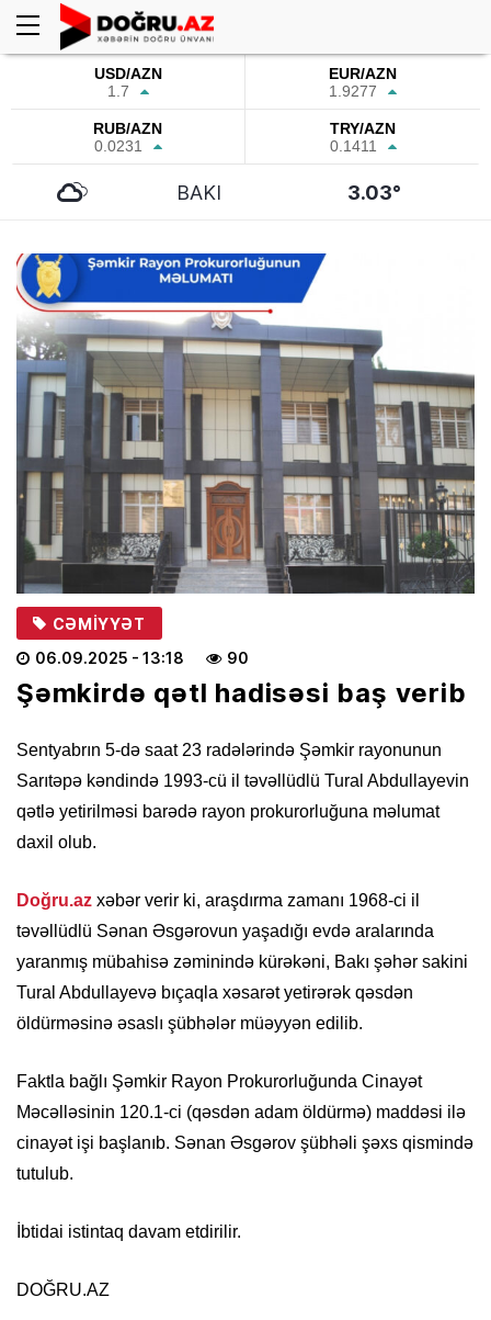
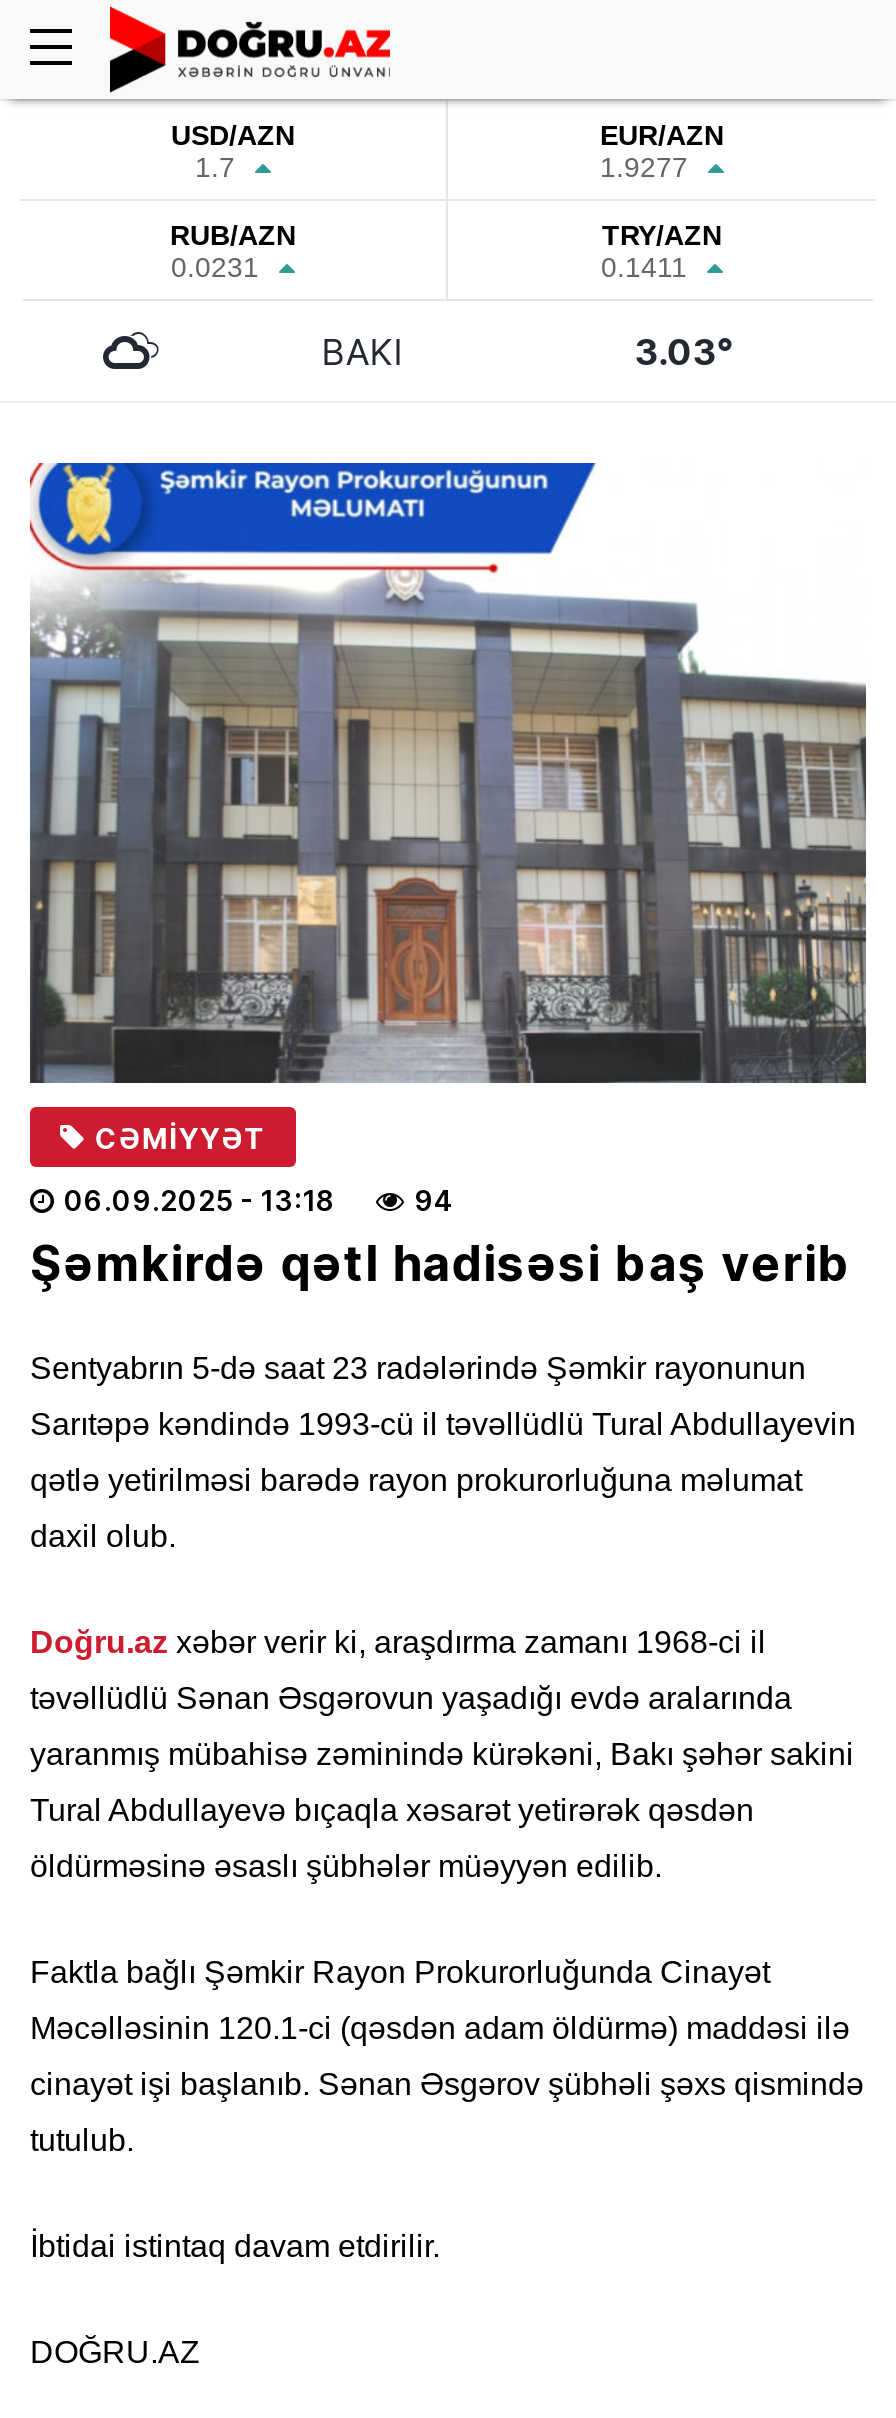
- 90
+ 94
